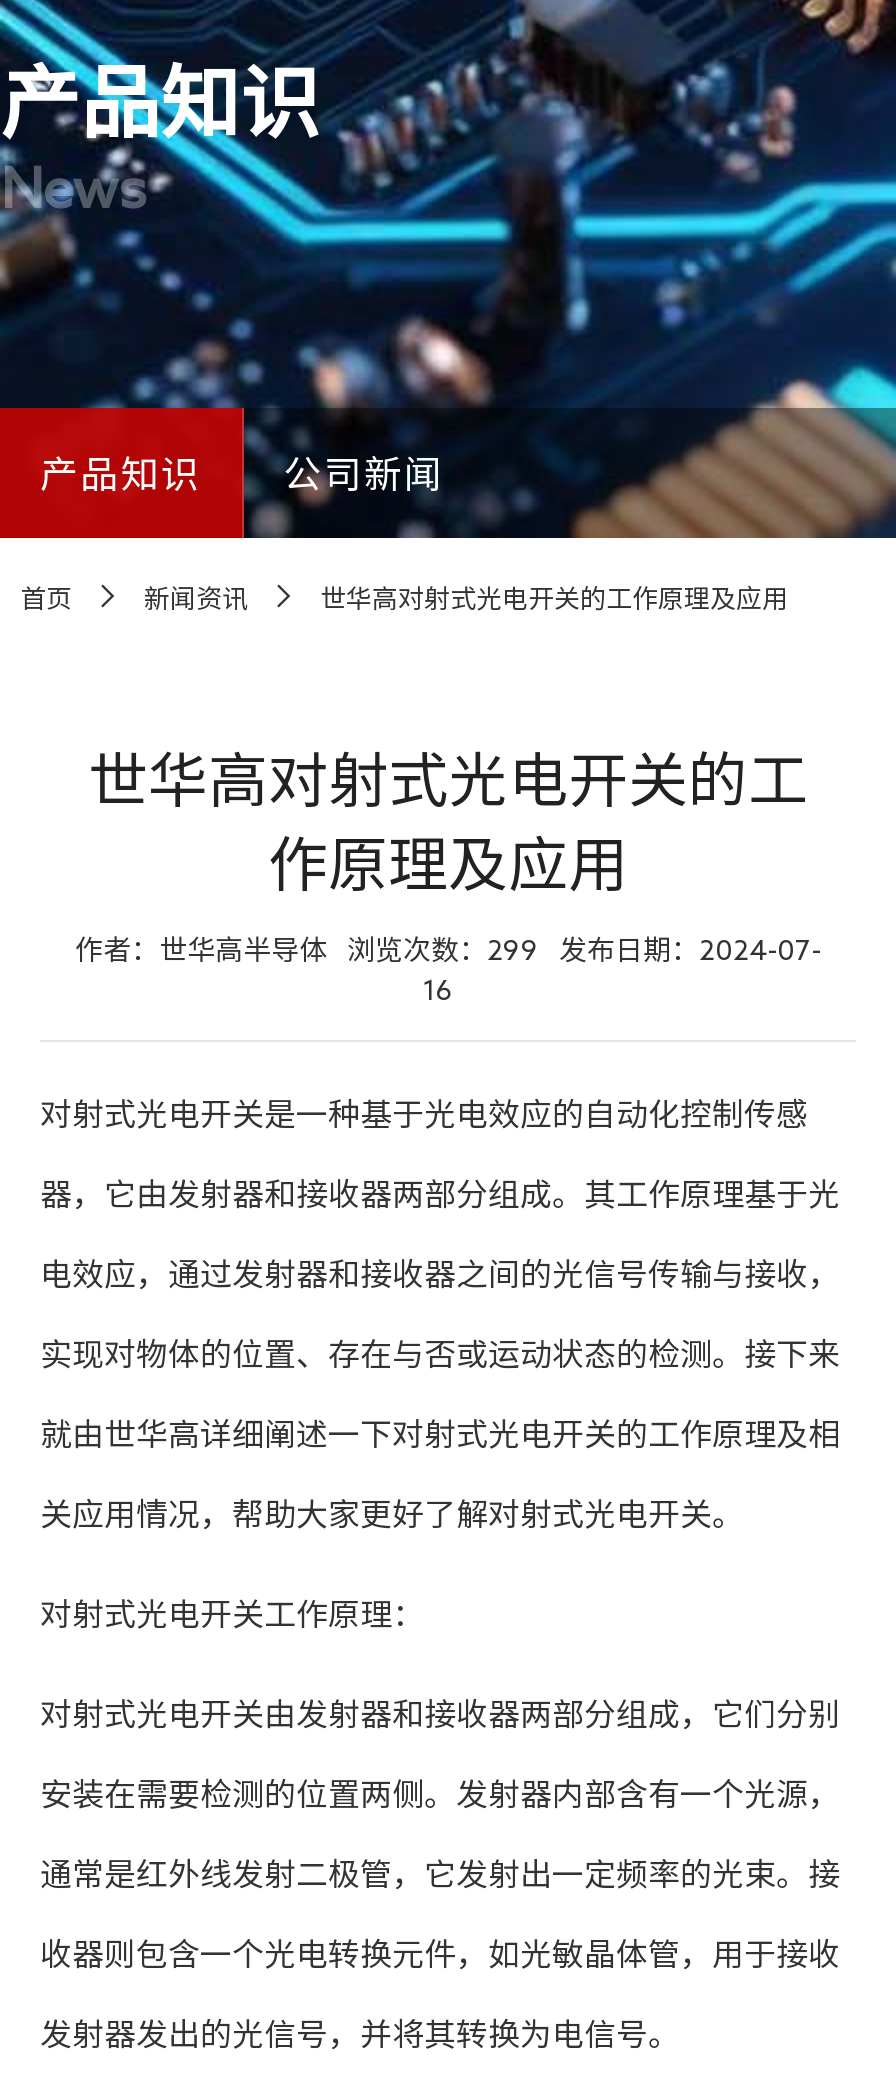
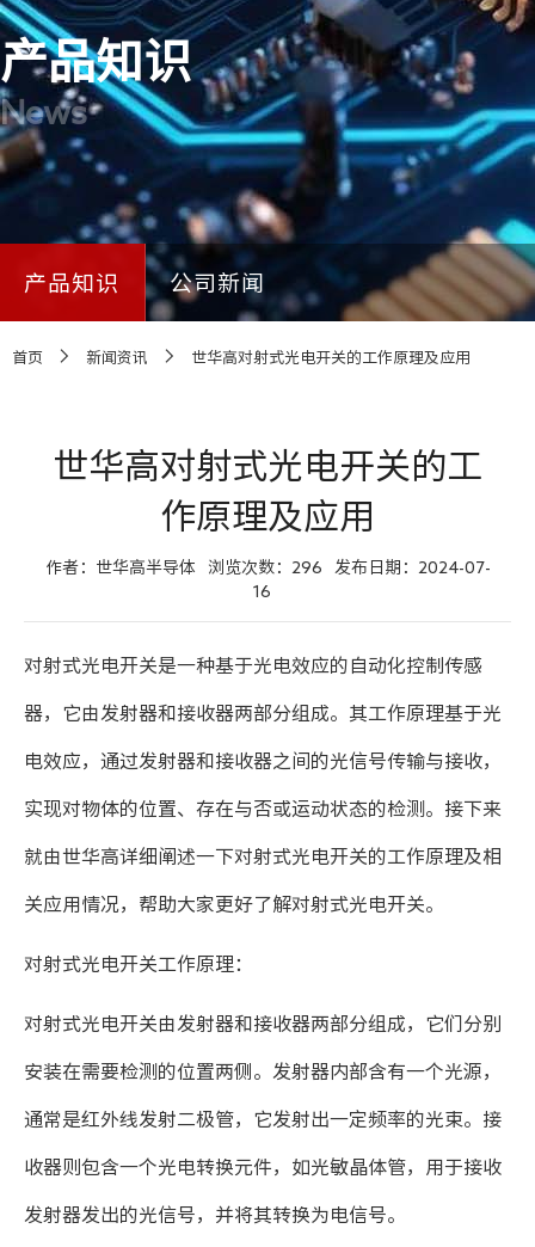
- 作者：世华高半导体 浏览次数：299 发布日期：2024-07-
+ 作者：世华高半导体 浏览次数：296 发布日期：2024-07-
